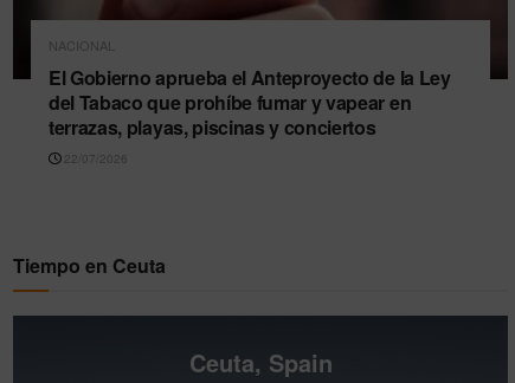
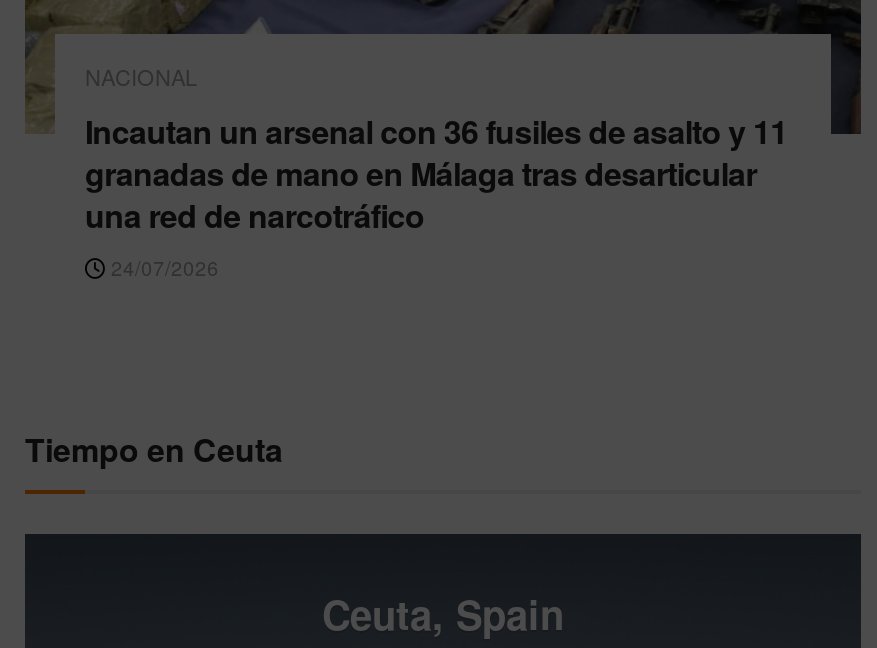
- El Gobierno aprueba el Anteproyecto de la Ley
- del Tabaco que prohíbe fumar y vapear en
- terrazas, playas, piscinas y conciertos
- 22/07/2026
+ Incautan un arsenal con 36 fusiles de asalto y 11
+ granadas de mano en Málaga tras desarticular
+ una red de narcotráfico
+ 24/07/2026
